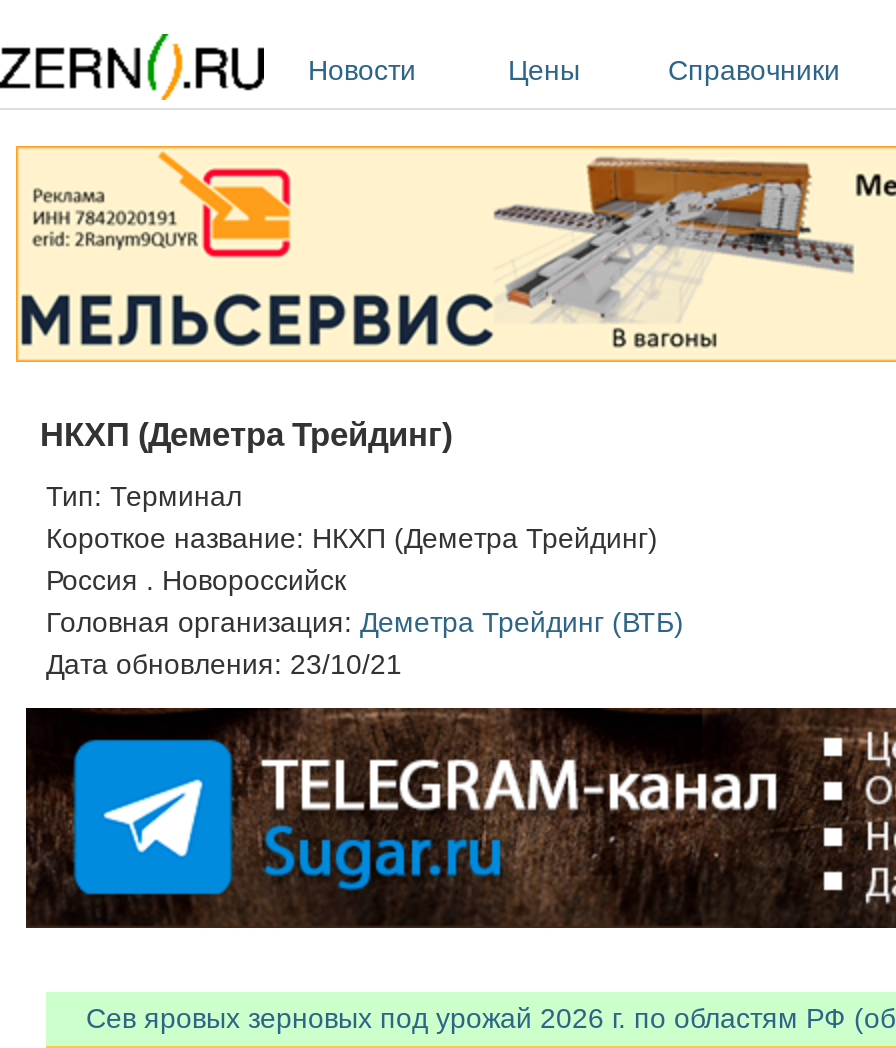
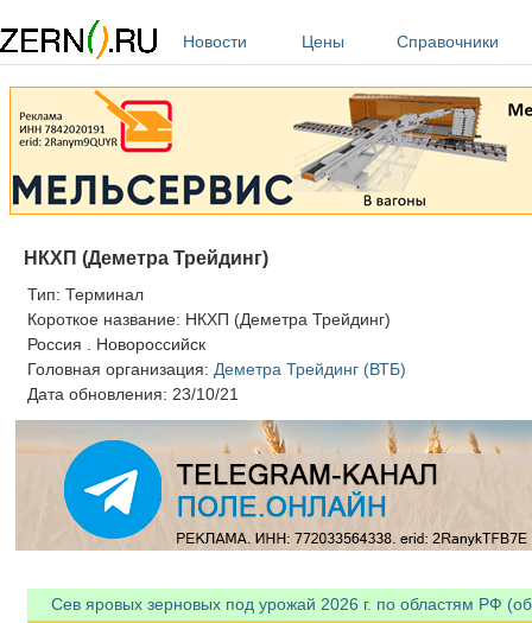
- [image]
+ [image]
